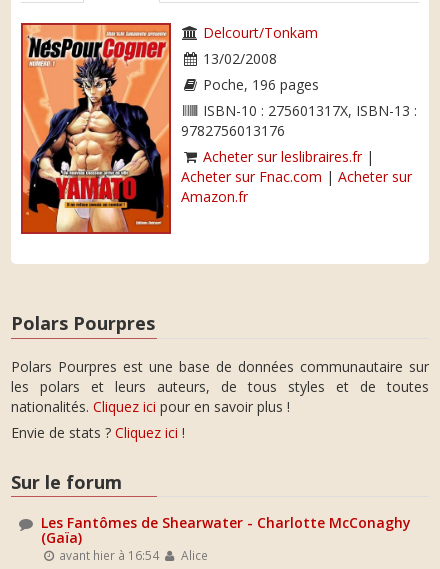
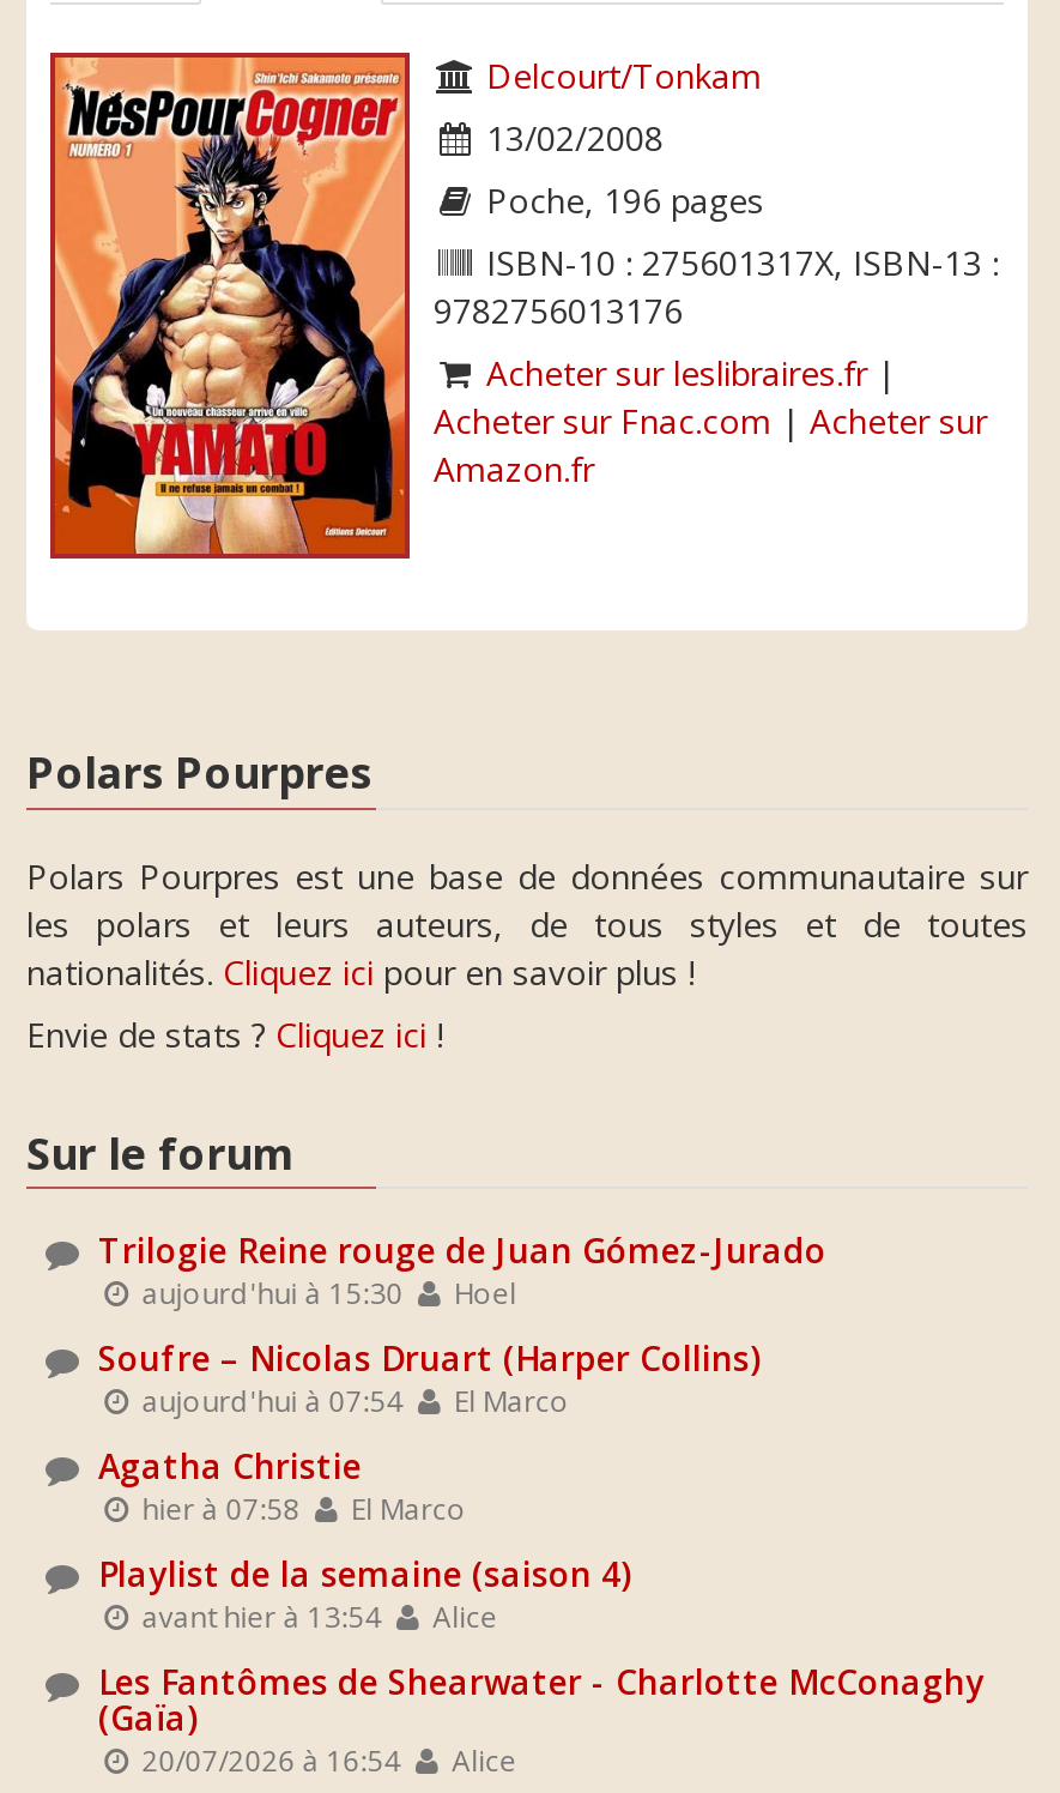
+ Trilogie Reine rouge de Juan Gómez-Jurado
+ aujourd'hui à 15:30
+ Hoel
+ Soufre – Nicolas Druart (Harper Collins)
+ aujourd'hui à 07:54
+ El Marco
+ Agatha Christie
+ hier à 07:58
+ El Marco
+ Playlist de la semaine (saison 4)
+ avant hier à 13:54
+ Alice

- avant hier à 16:54 Alice
+ 20/07/2026 à 16:54 Alice
